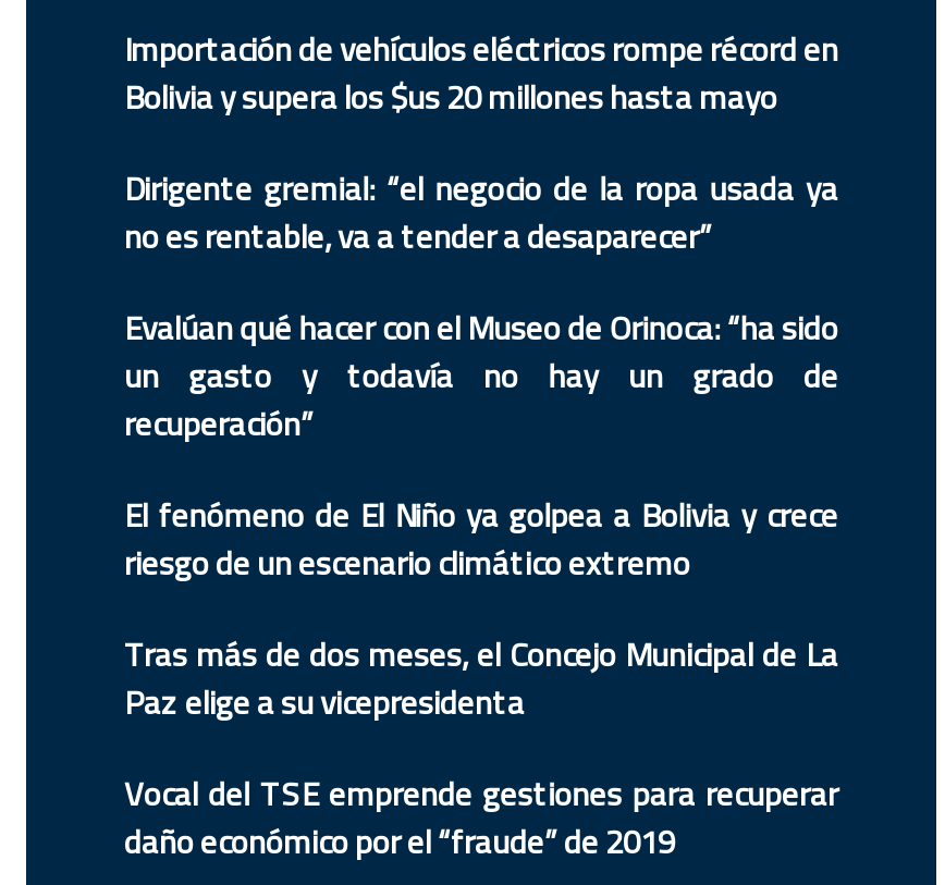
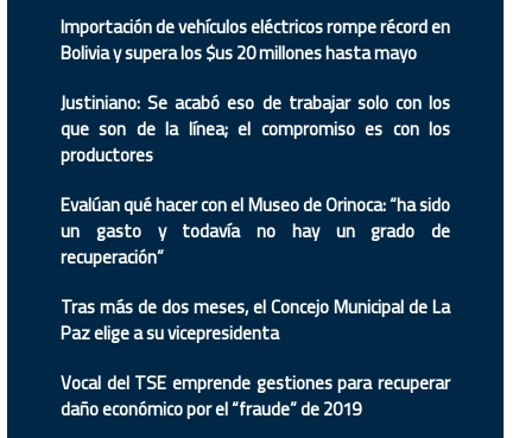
- Dirigente gremial: “el negocio de la ropa usada ya
- no es rentable, va a tender a desaparecer”
+ Justiniano: Se acabó eso de trabajar solo con los
+ que son de la línea; el compromiso es con los
+ productores

moved down: Evalúan qué hacer con el Museo de Orinoca: “ha sido | un gasto y todavía no hay un grado de

- El fenómeno de El Niño ya golpea a Bolivia y crece
- riesgo de un escenario climático extremo
